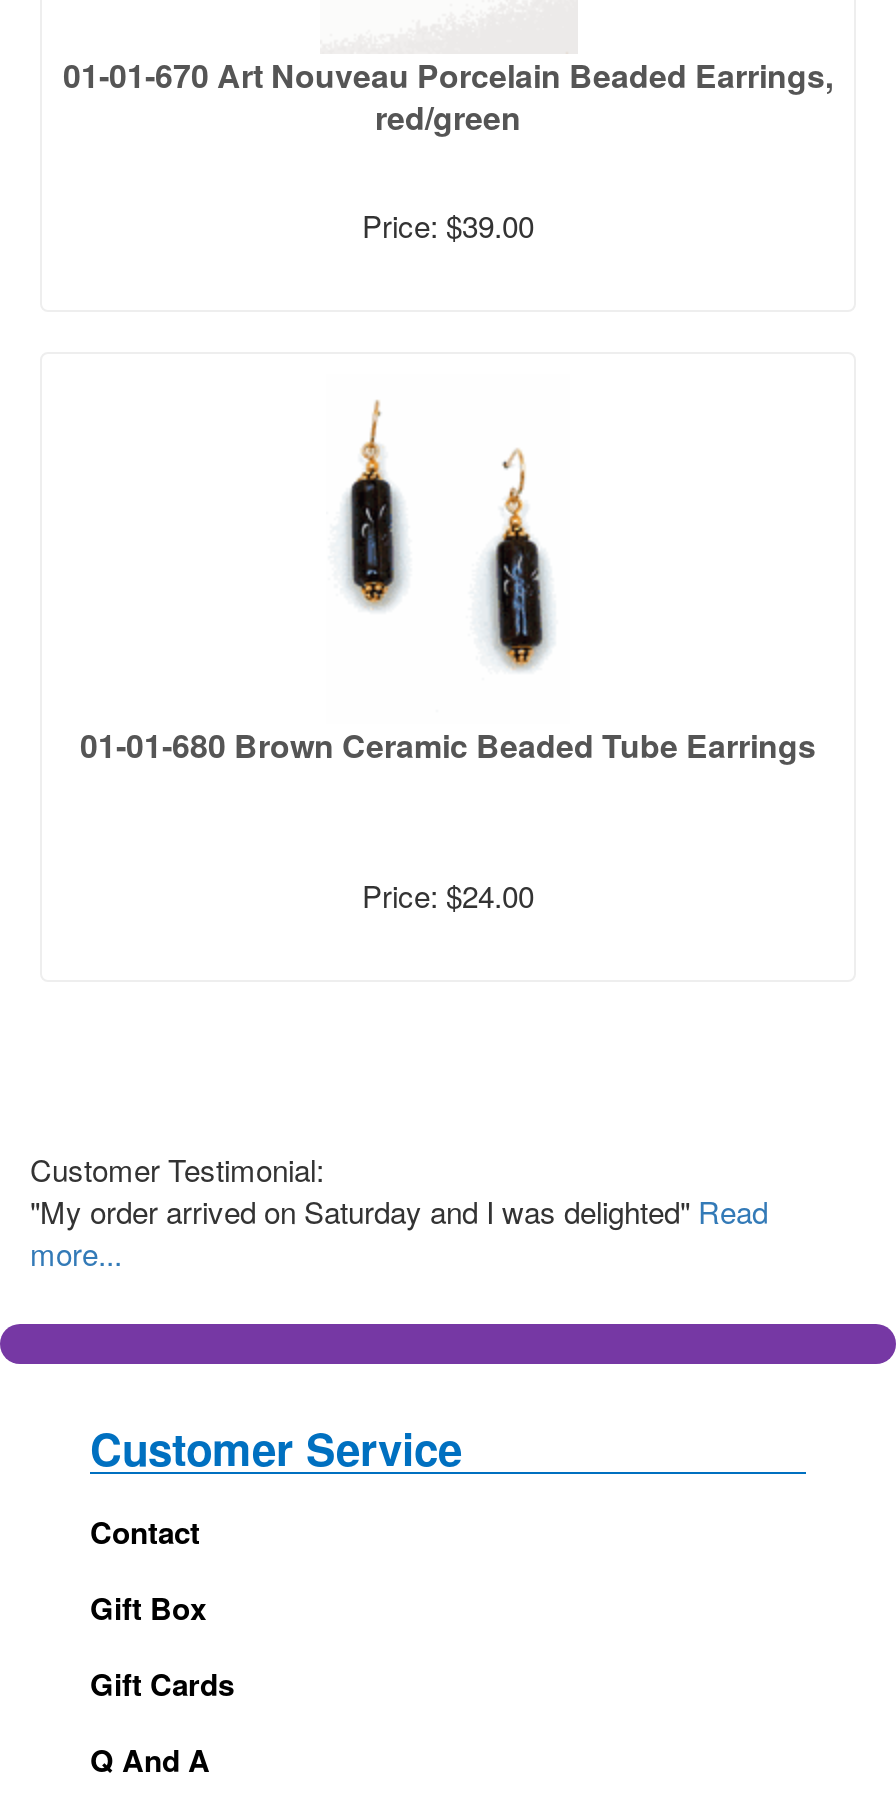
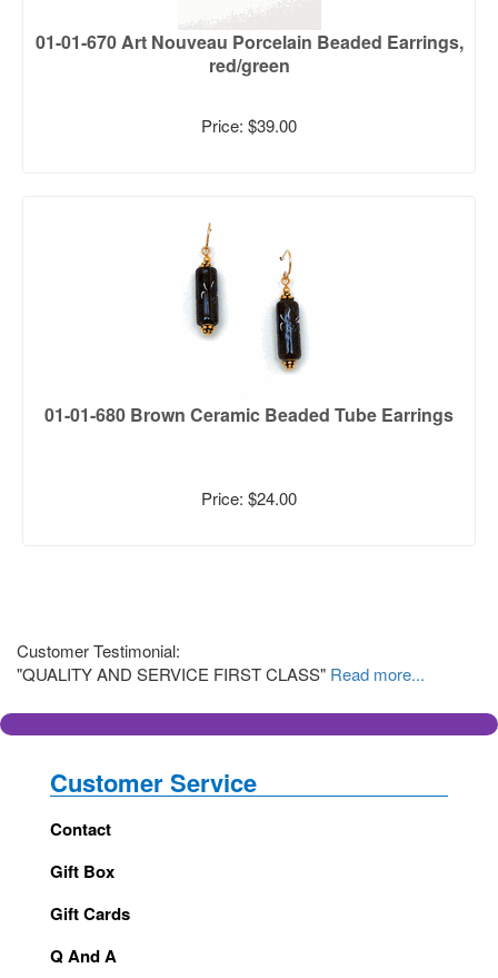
- "My order arrived on Saturday and I was delighted" Read
- more...
+ "QUALITY AND SERVICE FIRST CLASS" Read more...
